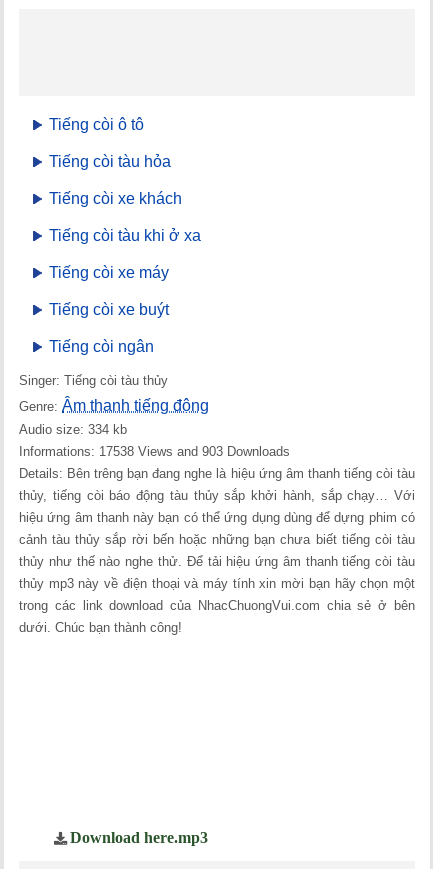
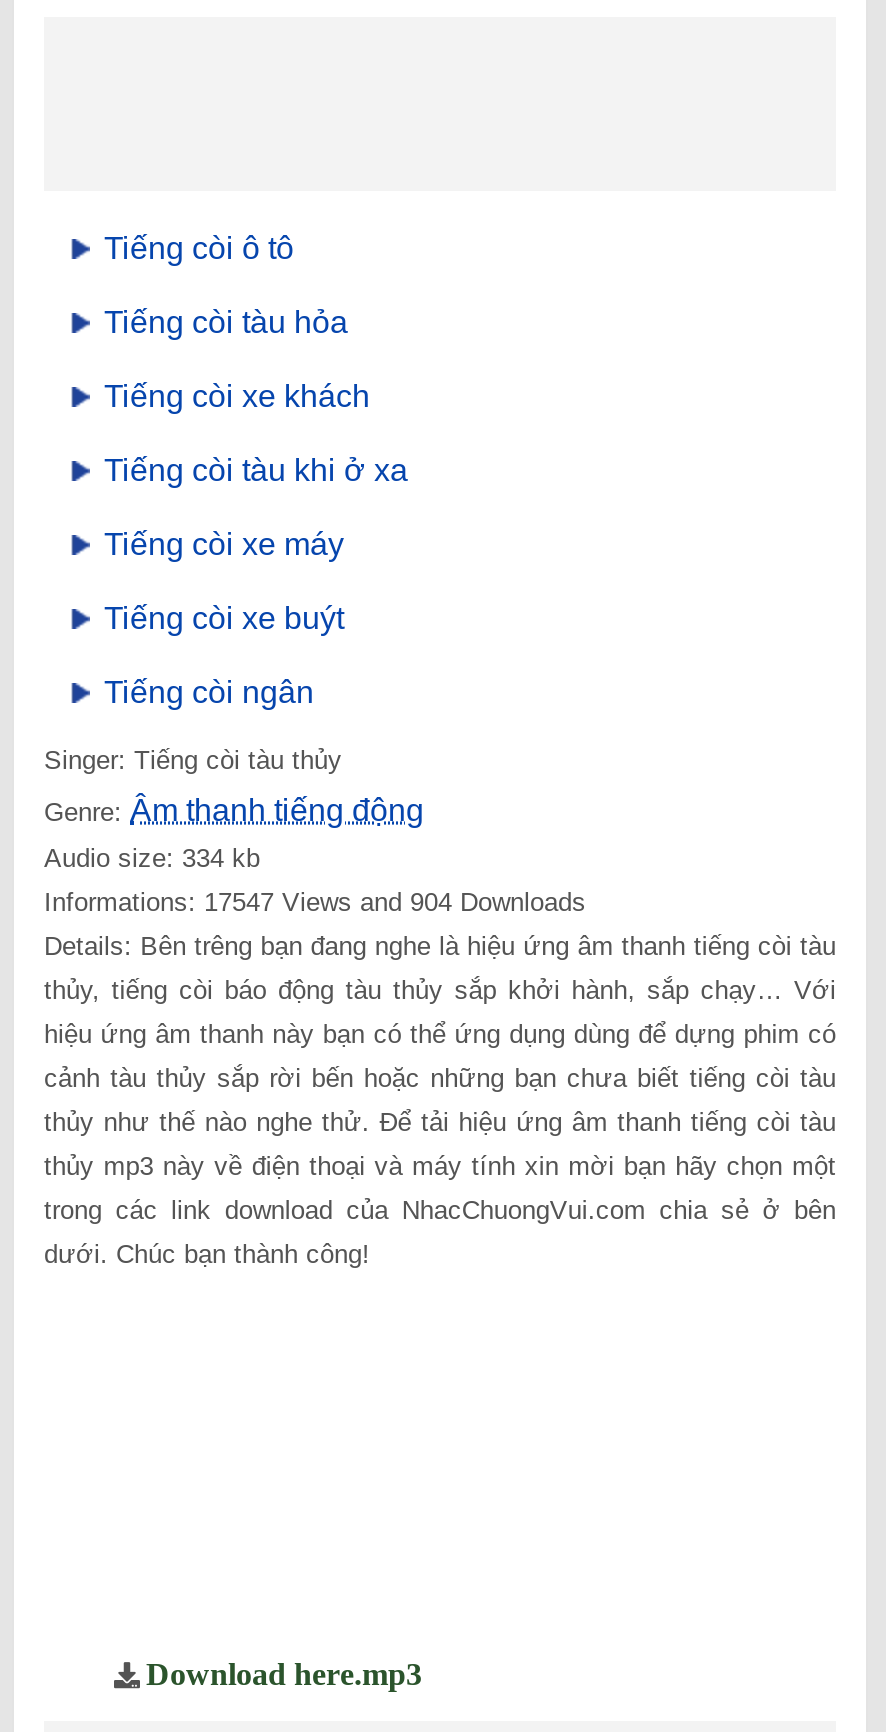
- Informations: 17538 Views and 903 Downloads
+ Informations: 17547 Views and 904 Downloads
